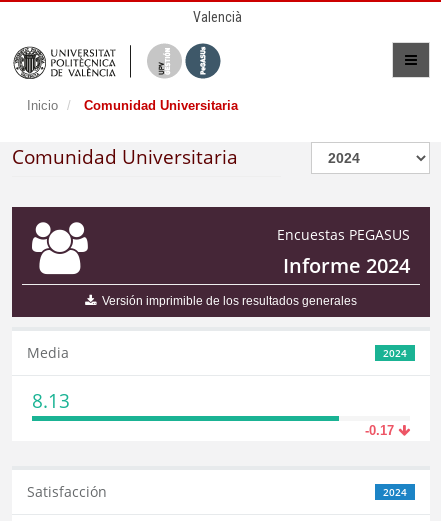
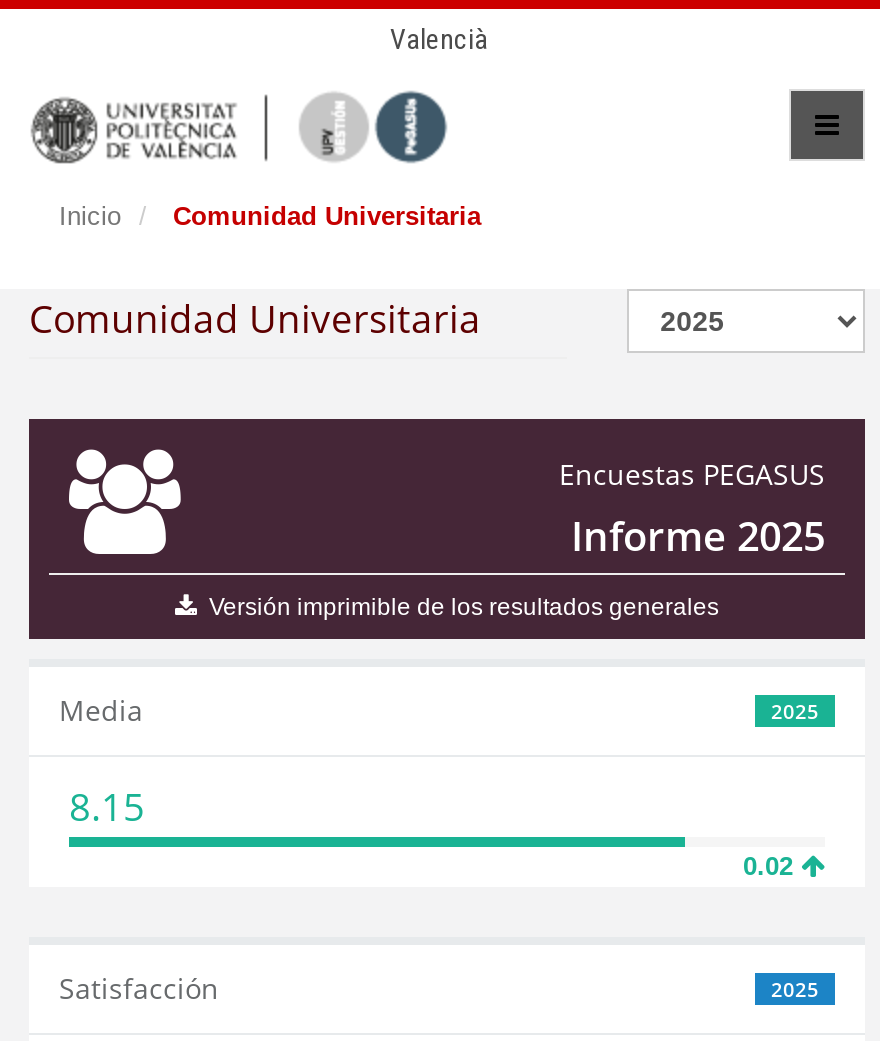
- Informe 2024
+ Informe 2025

- 2024
+ 2025

- 8.13
+ 8.15

- -0.17
+ 0.02

- 2024
+ 2025
